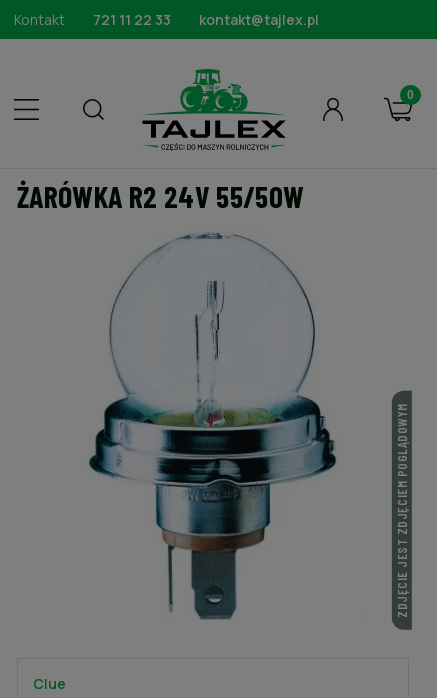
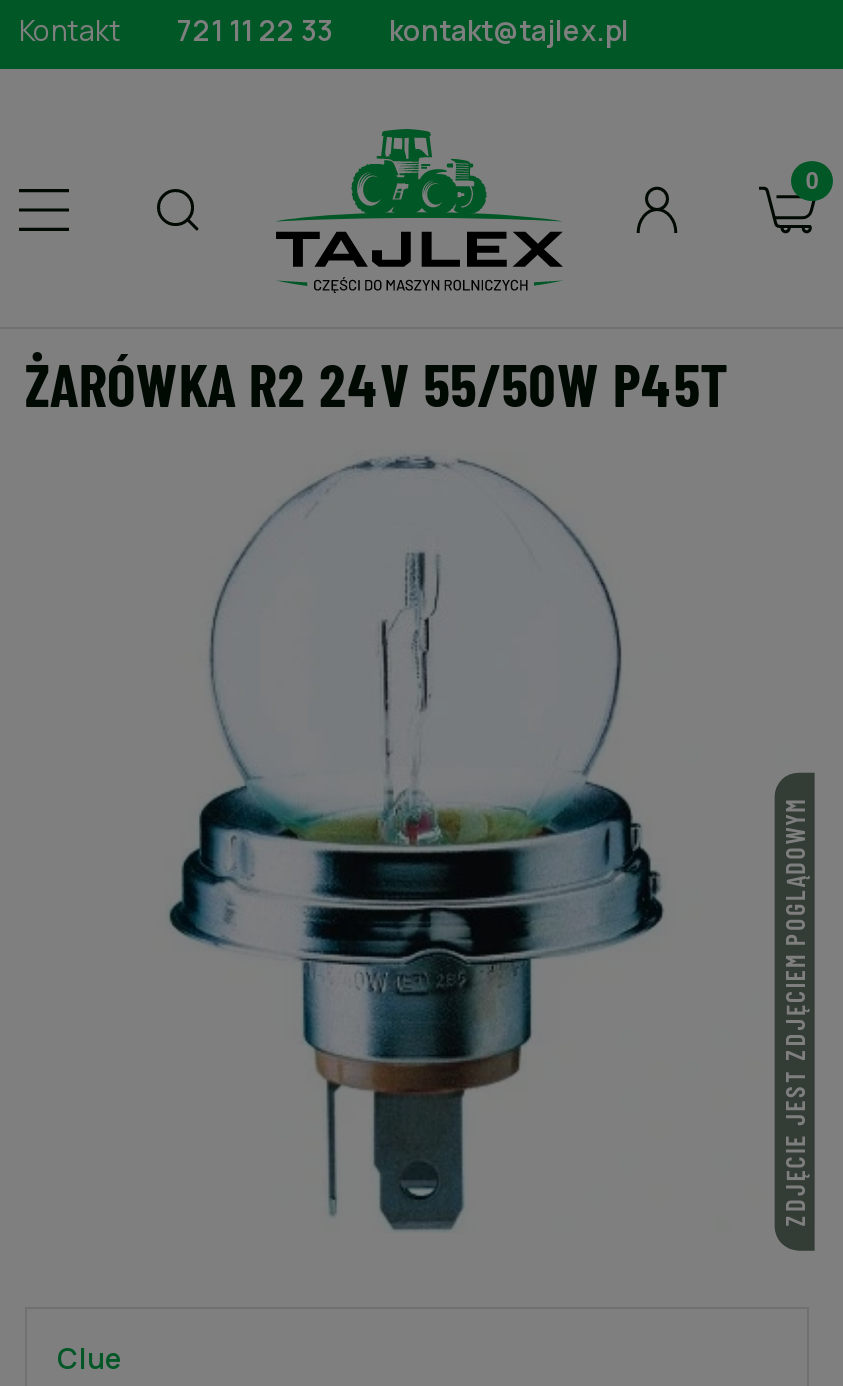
- ŻARÓWKA R2 24V 55/50W
+ ŻARÓWKA R2 24V 55/50W P45T
